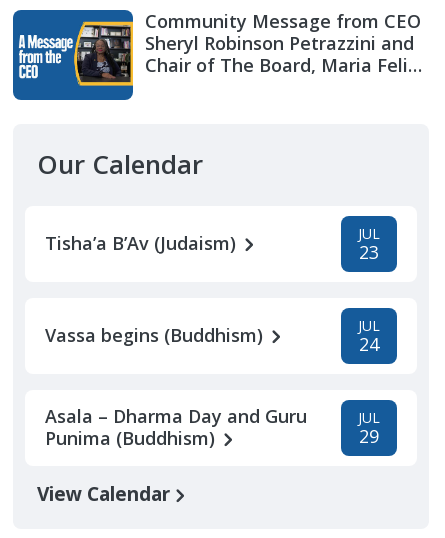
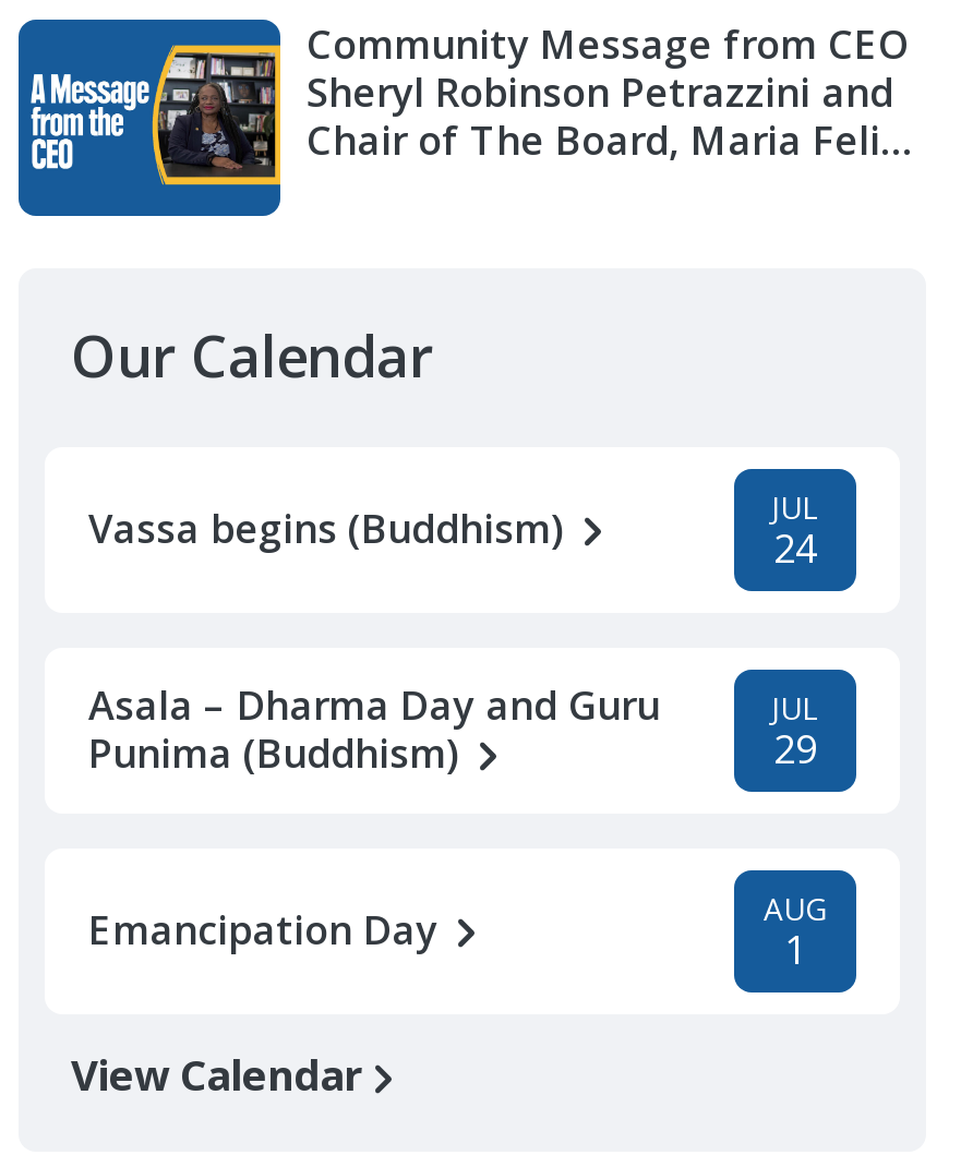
- Tisha’a B’Av (Judaism)
- JUL
- 23

moved up: Vassa begins (Buddhism) | JUL | 24 | Asala – Dharma Day and Guru | Punima (Buddhism) | JUL | 29

+ Emancipation Day
+ AUG
+ 1
